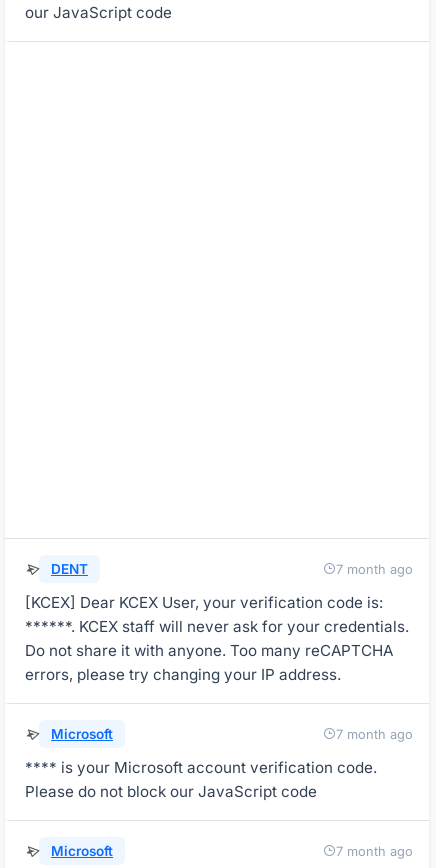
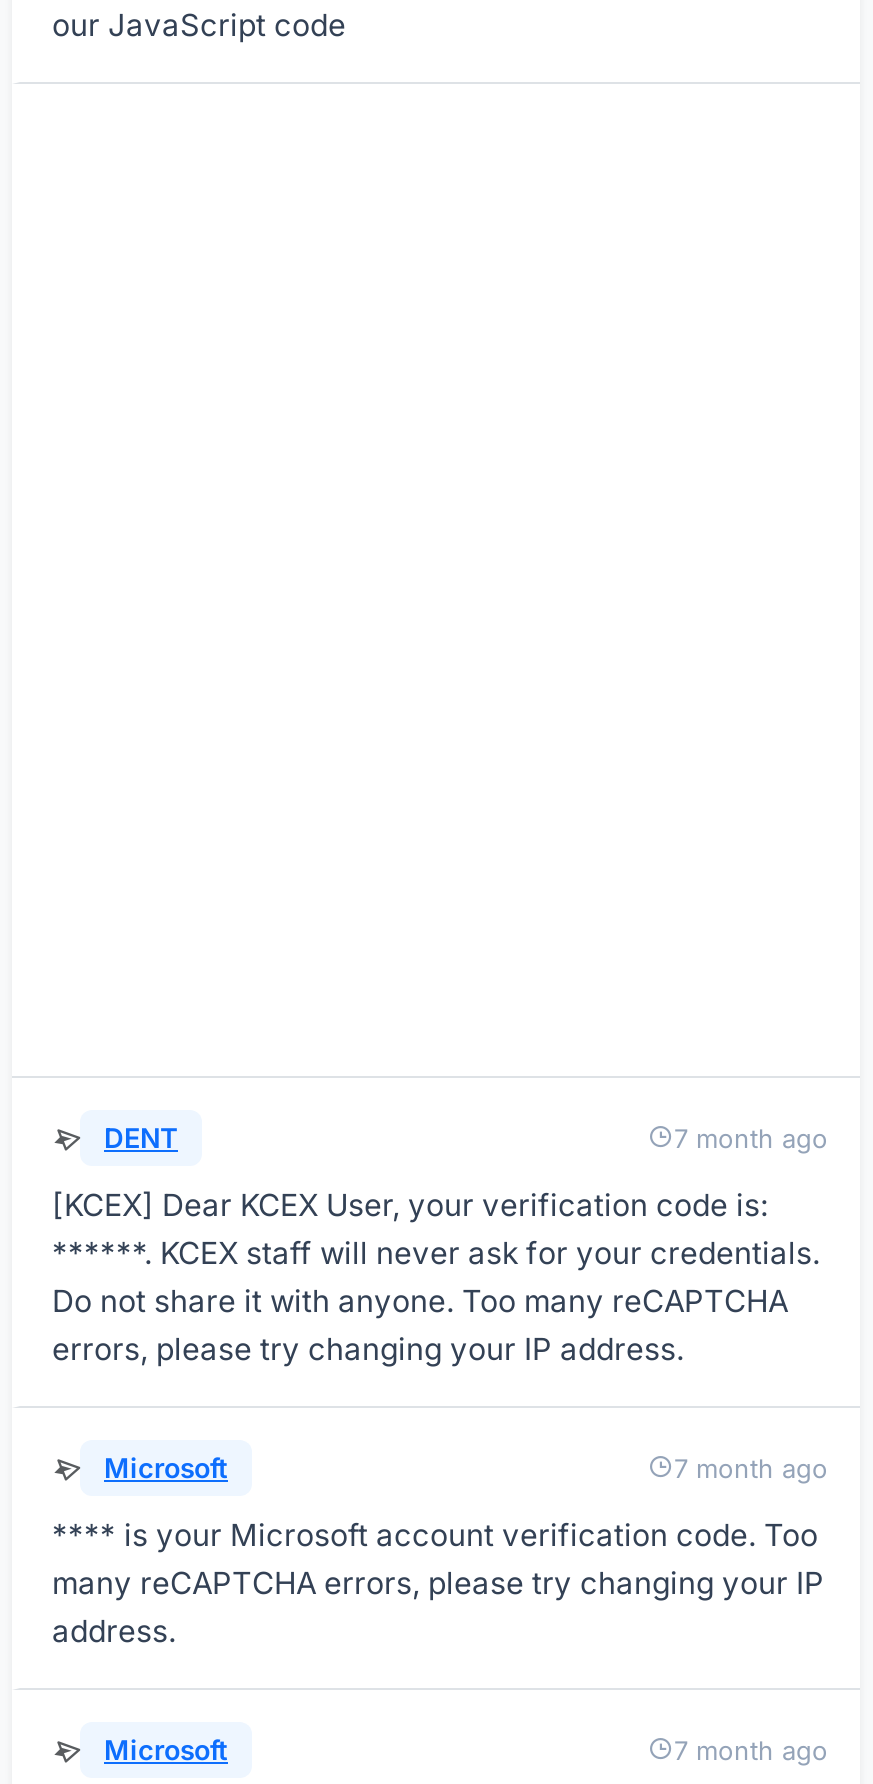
- **** is your Microsoft account verification code.
- Please do not block our JavaScript code
+ **** is your Microsoft account verification code. Too
+ many reCAPTCHA errors, please try changing your IP
+ address.
